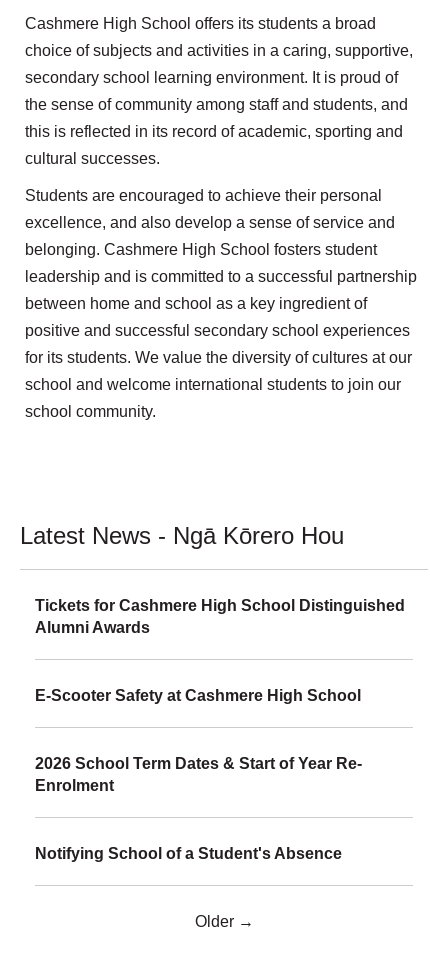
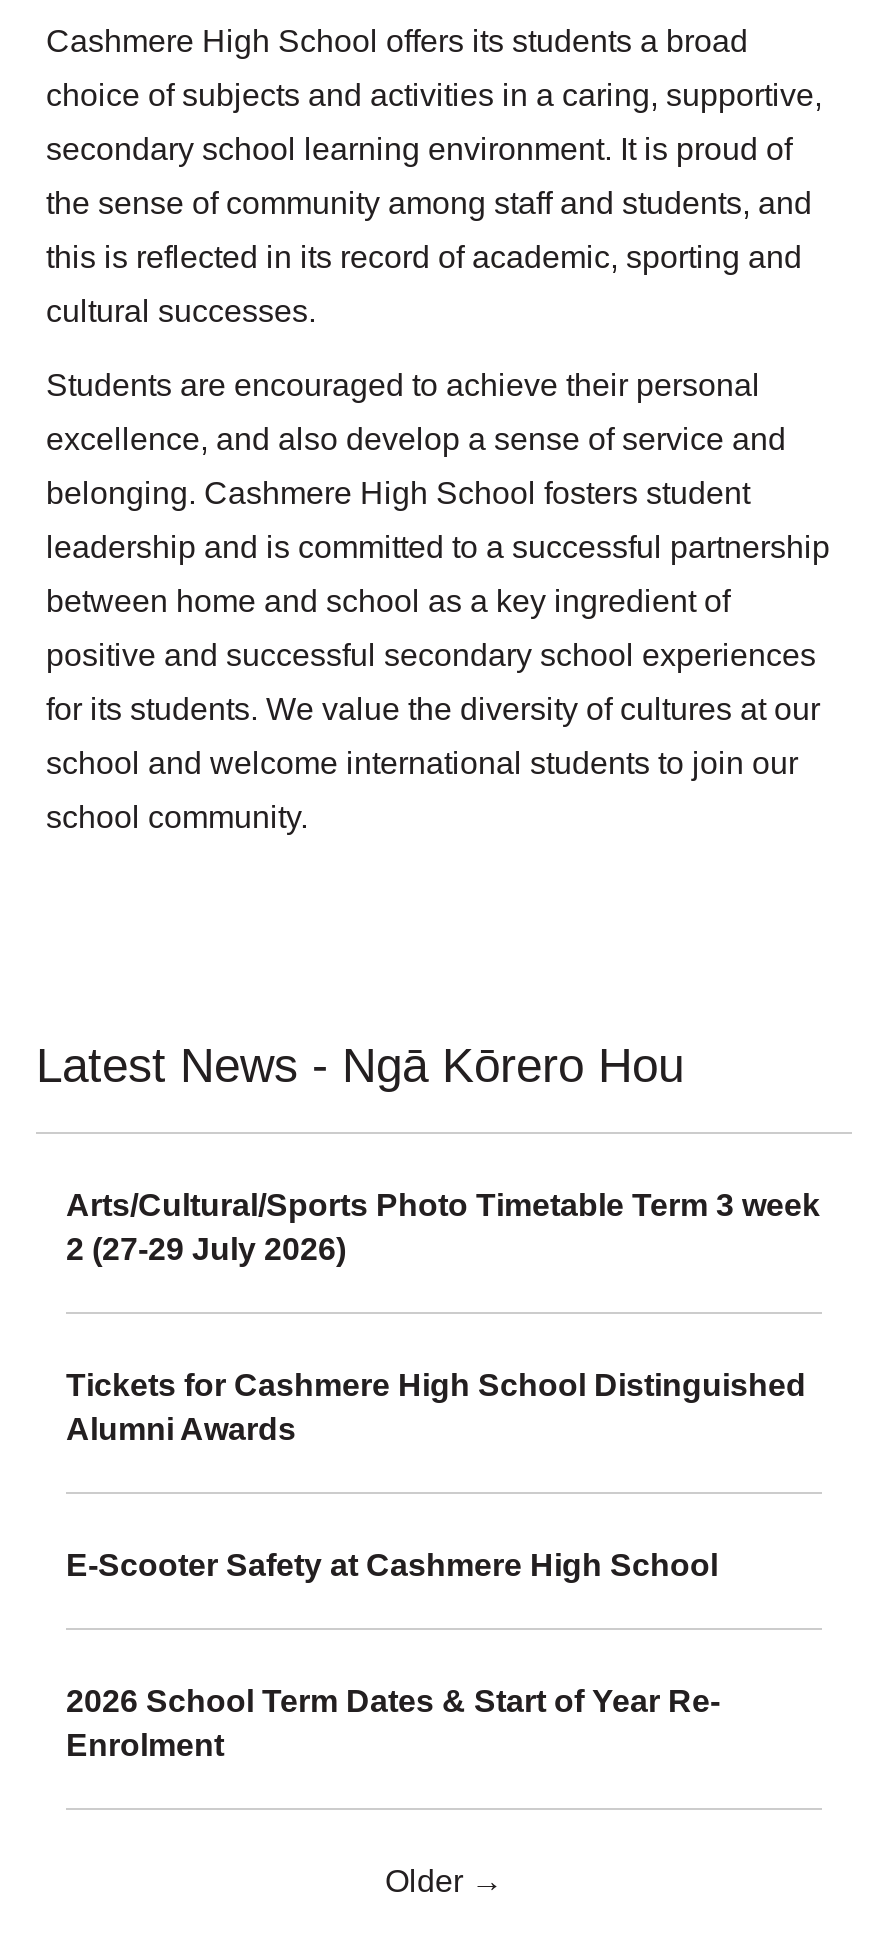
+ Arts/Cultural/Sports Photo Timetable Term 3 week
+ 2 (27-29 July 2026)

moved down: Tickets for Cashmere High School Distinguished | Alumni Awards | E-Scooter Safety at Cashmere High School | 2026 School Term Dates & Start of Year Re- | Enrolment

- Notifying School of a Student's Absence
